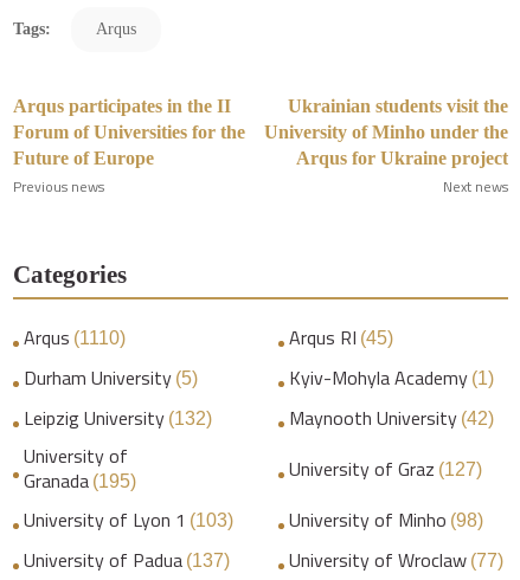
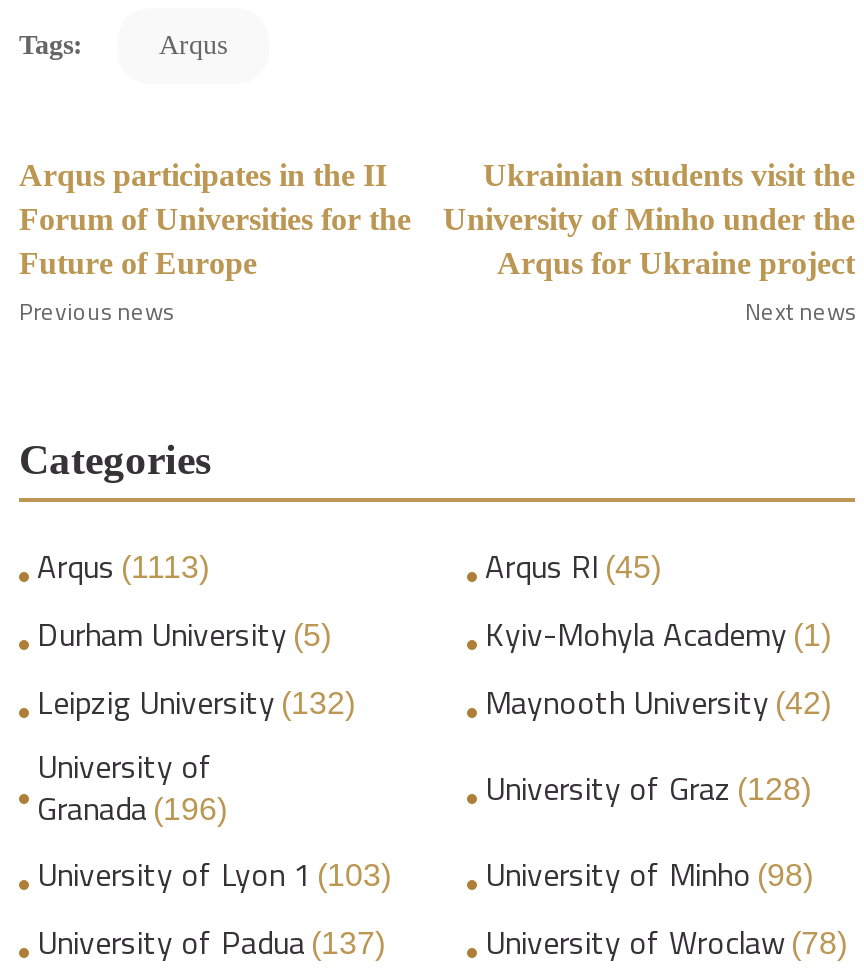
- Arqus (1110)
+ Arqus (1113)

- University of Graz (127)
+ University of Graz (128)

- Granada (195)
+ Granada (196)

- University of Wroclaw (77)
+ University of Wroclaw (78)
